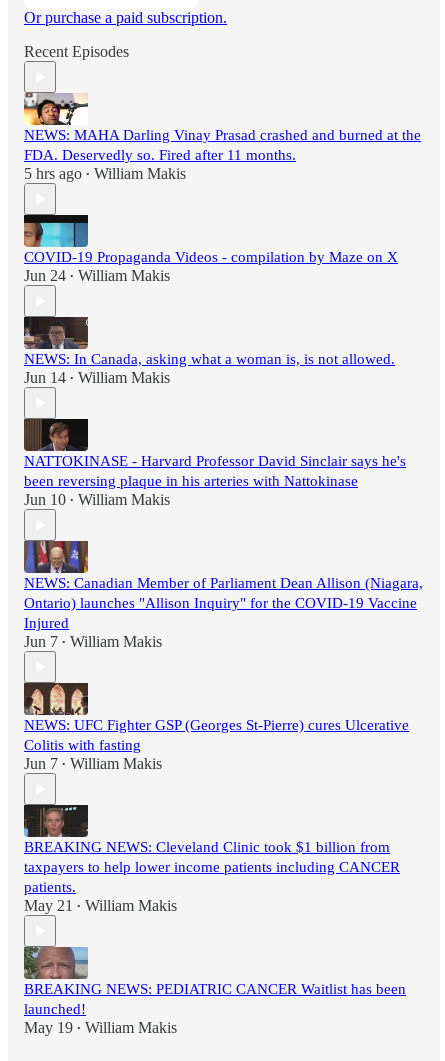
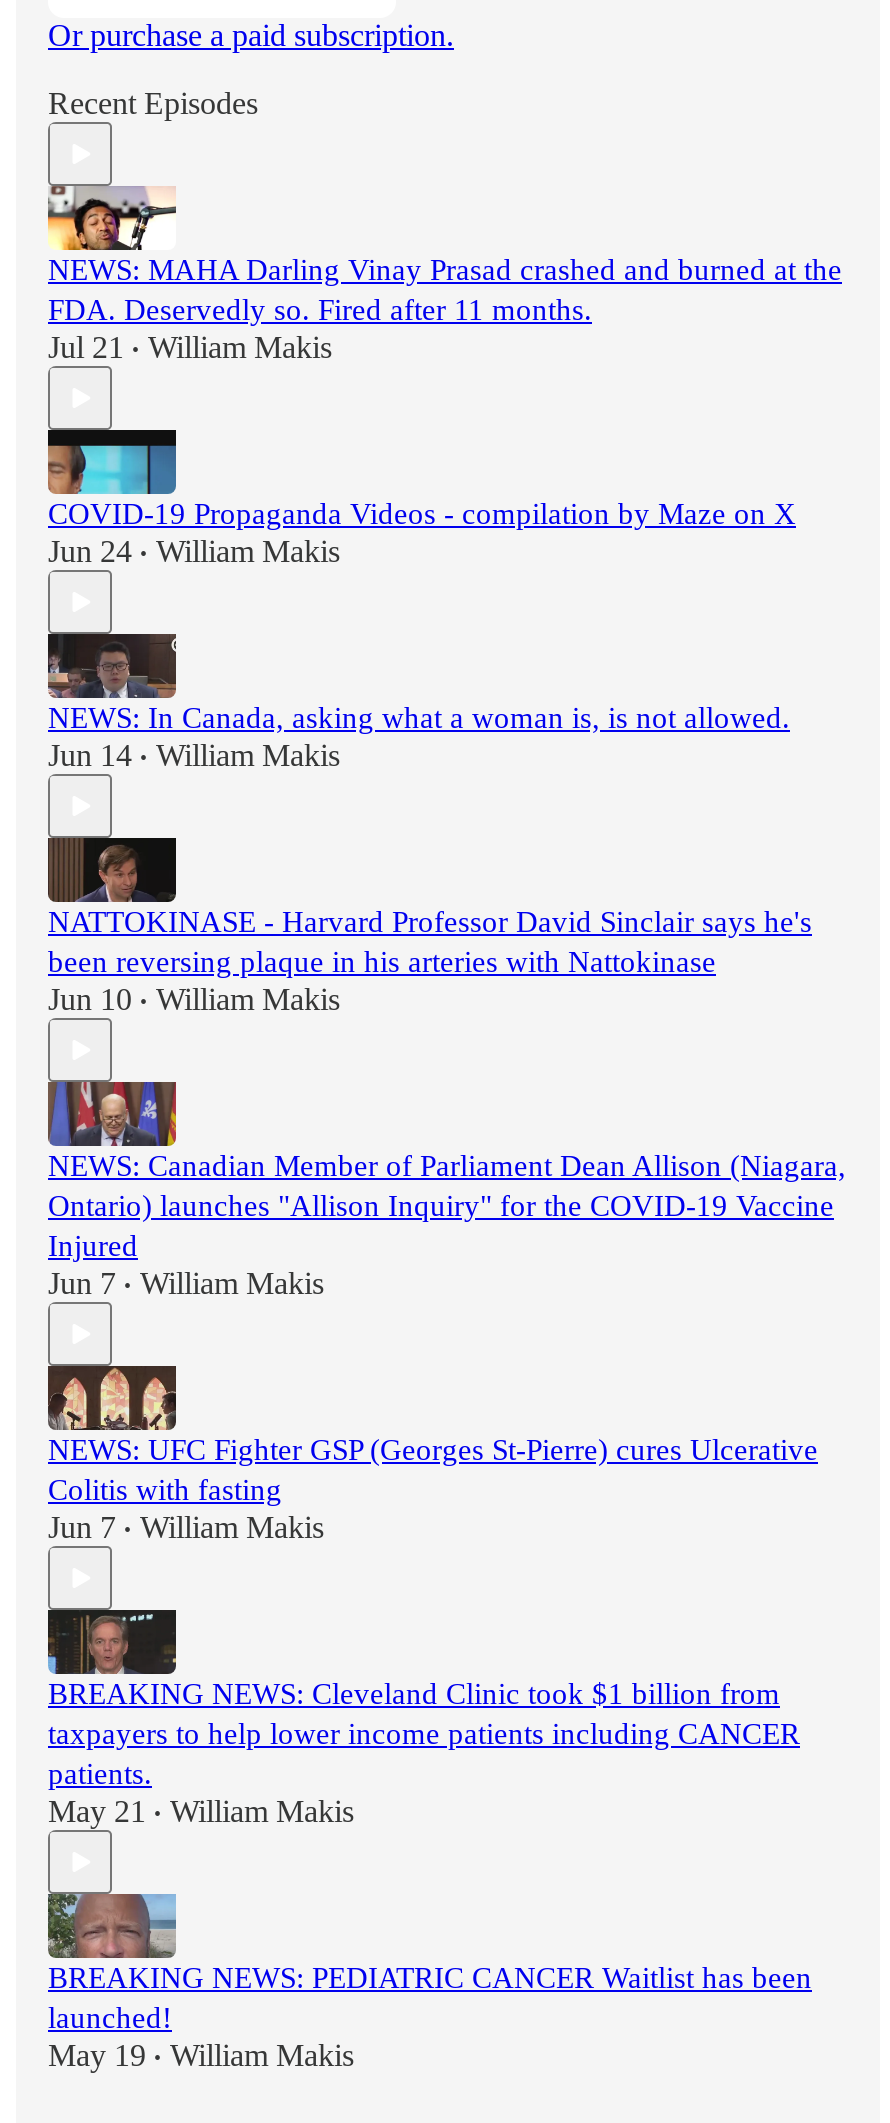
- 5 hrs ago • William Makis
+ Jul 21 • William Makis
